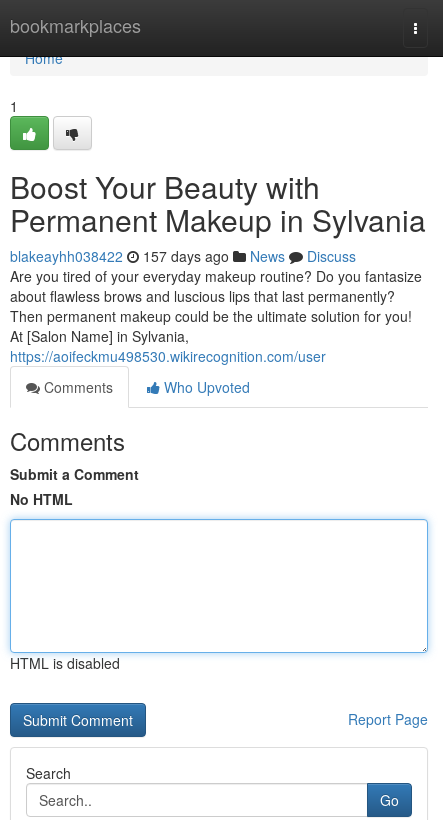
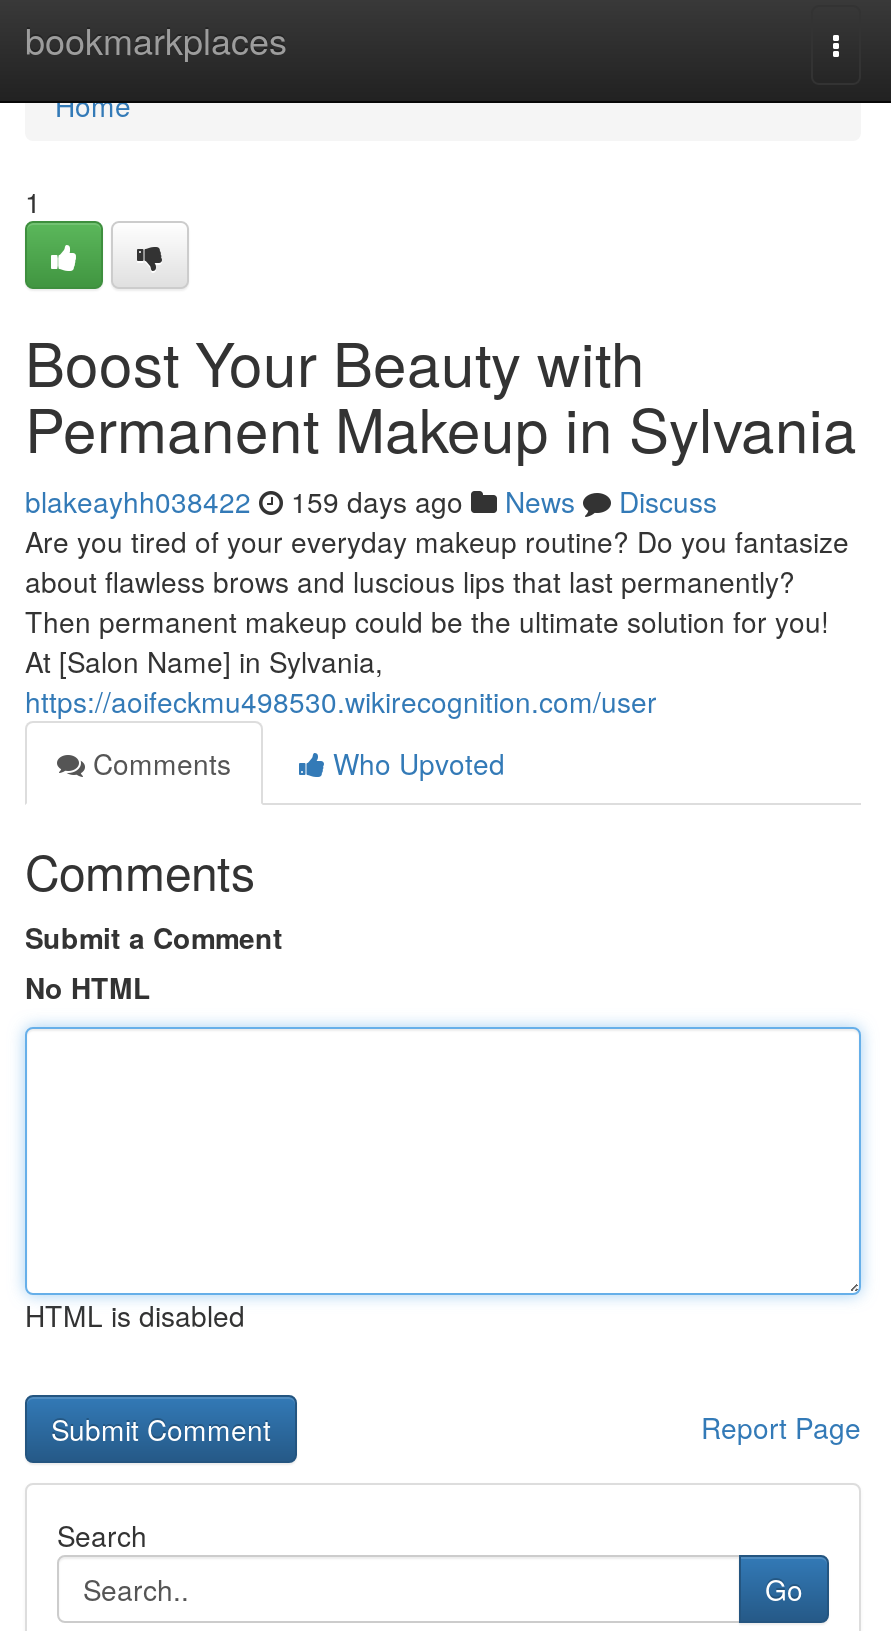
- blakeayhh038422 157 days ago News Discuss
+ blakeayhh038422 159 days ago News Discuss
